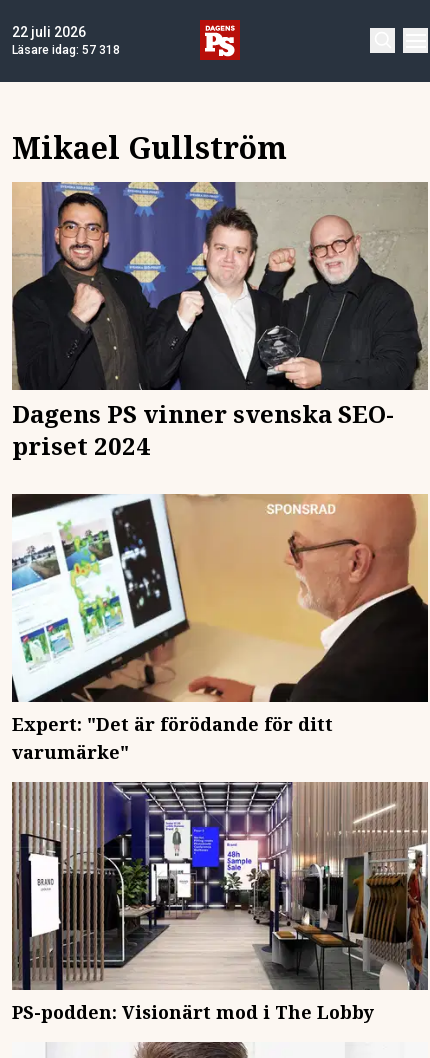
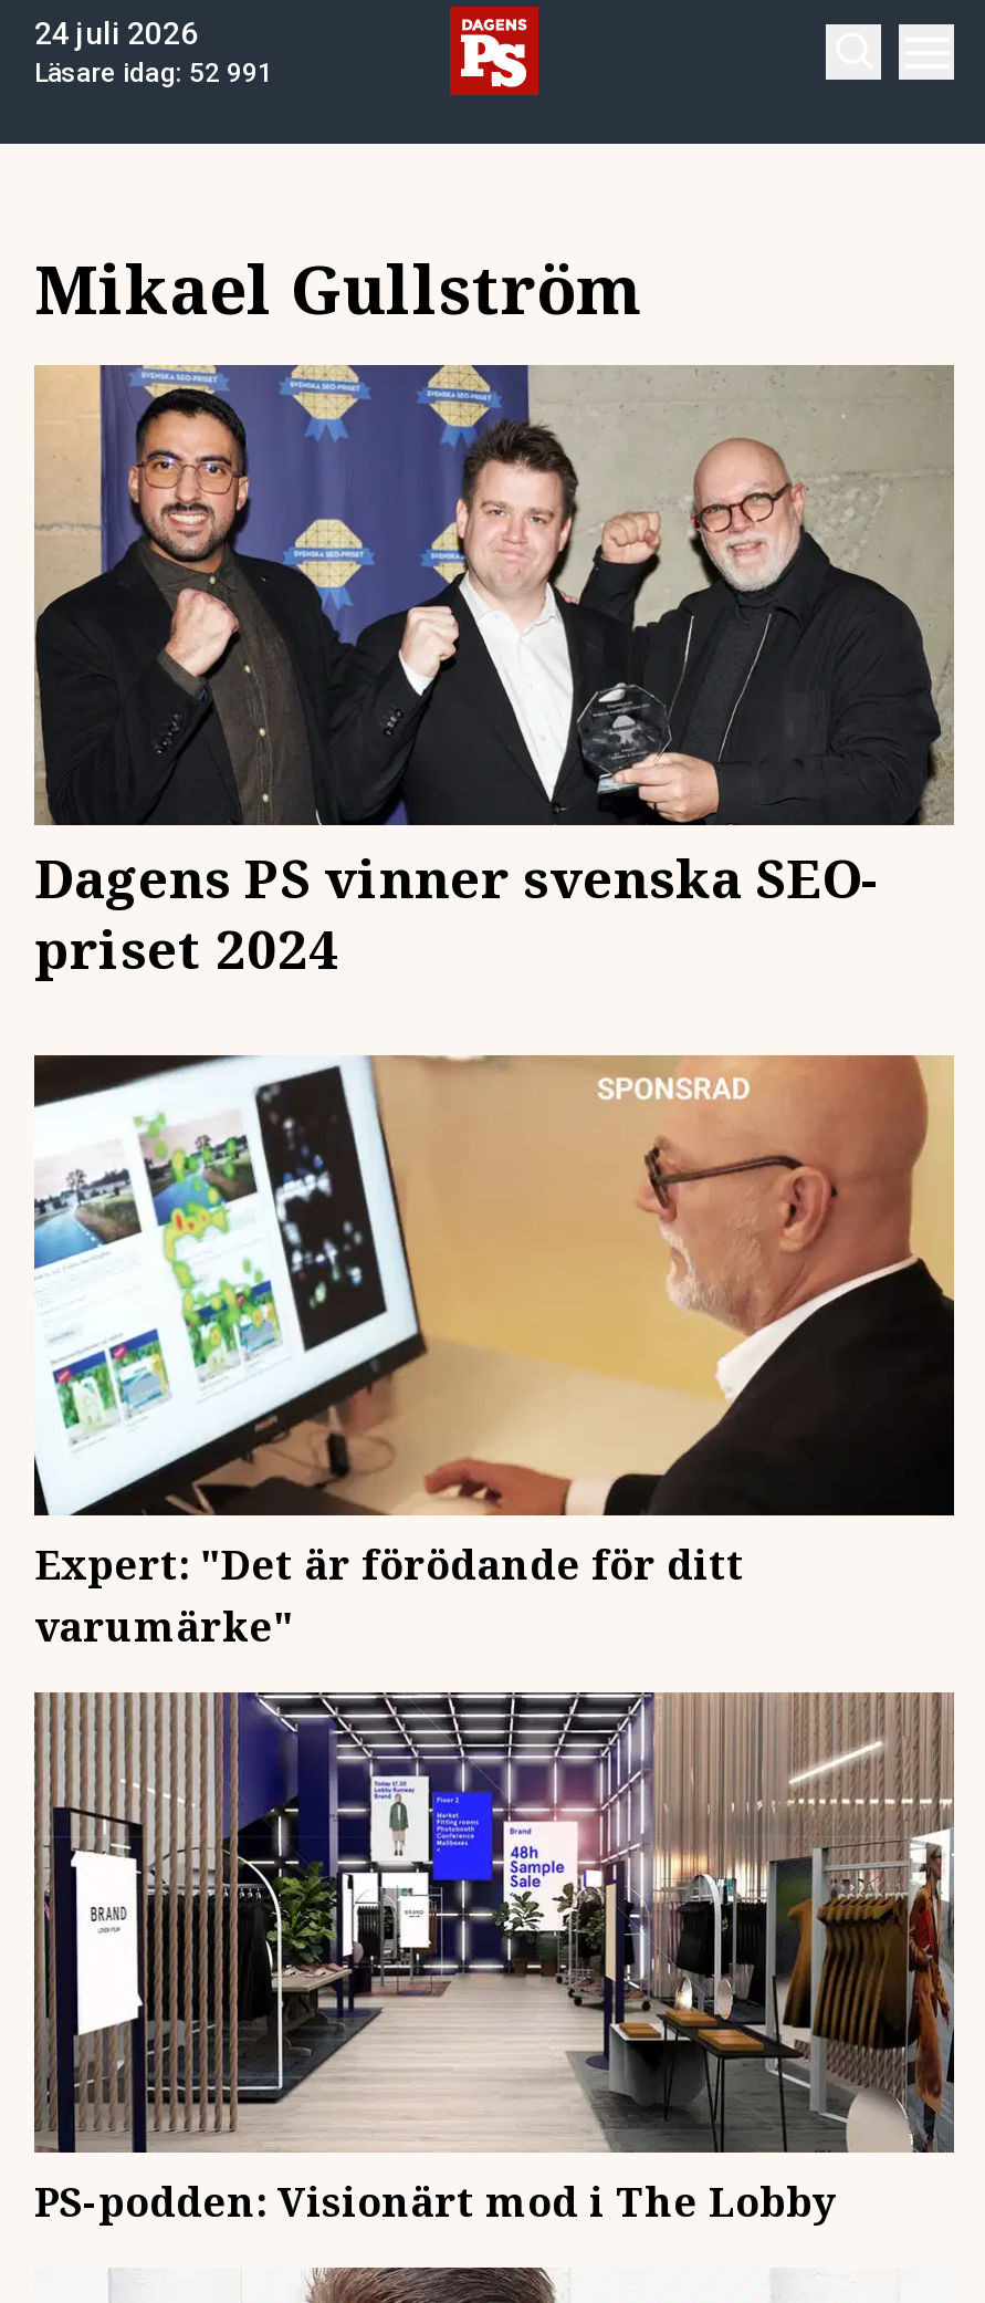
- 22 juli 2026
+ 24 juli 2026

- Läsare idag: 57 318
+ Läsare idag: 52 991
